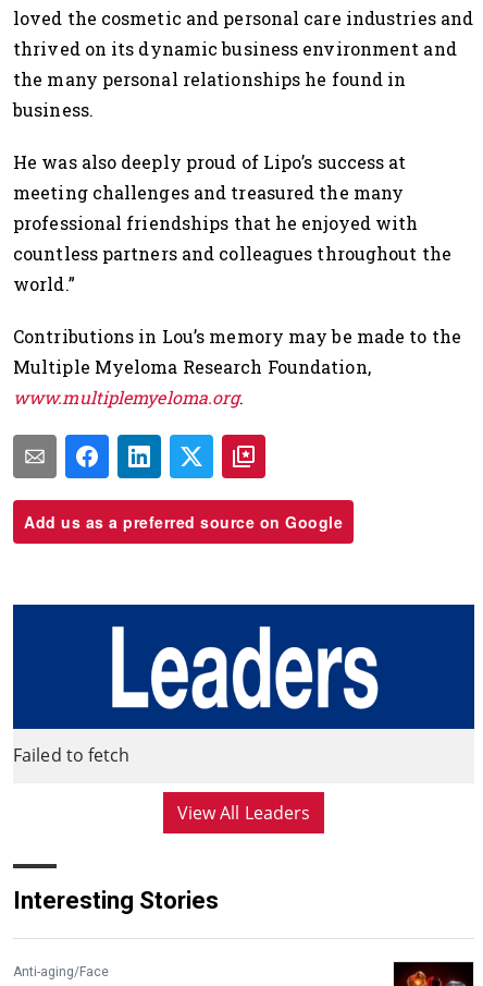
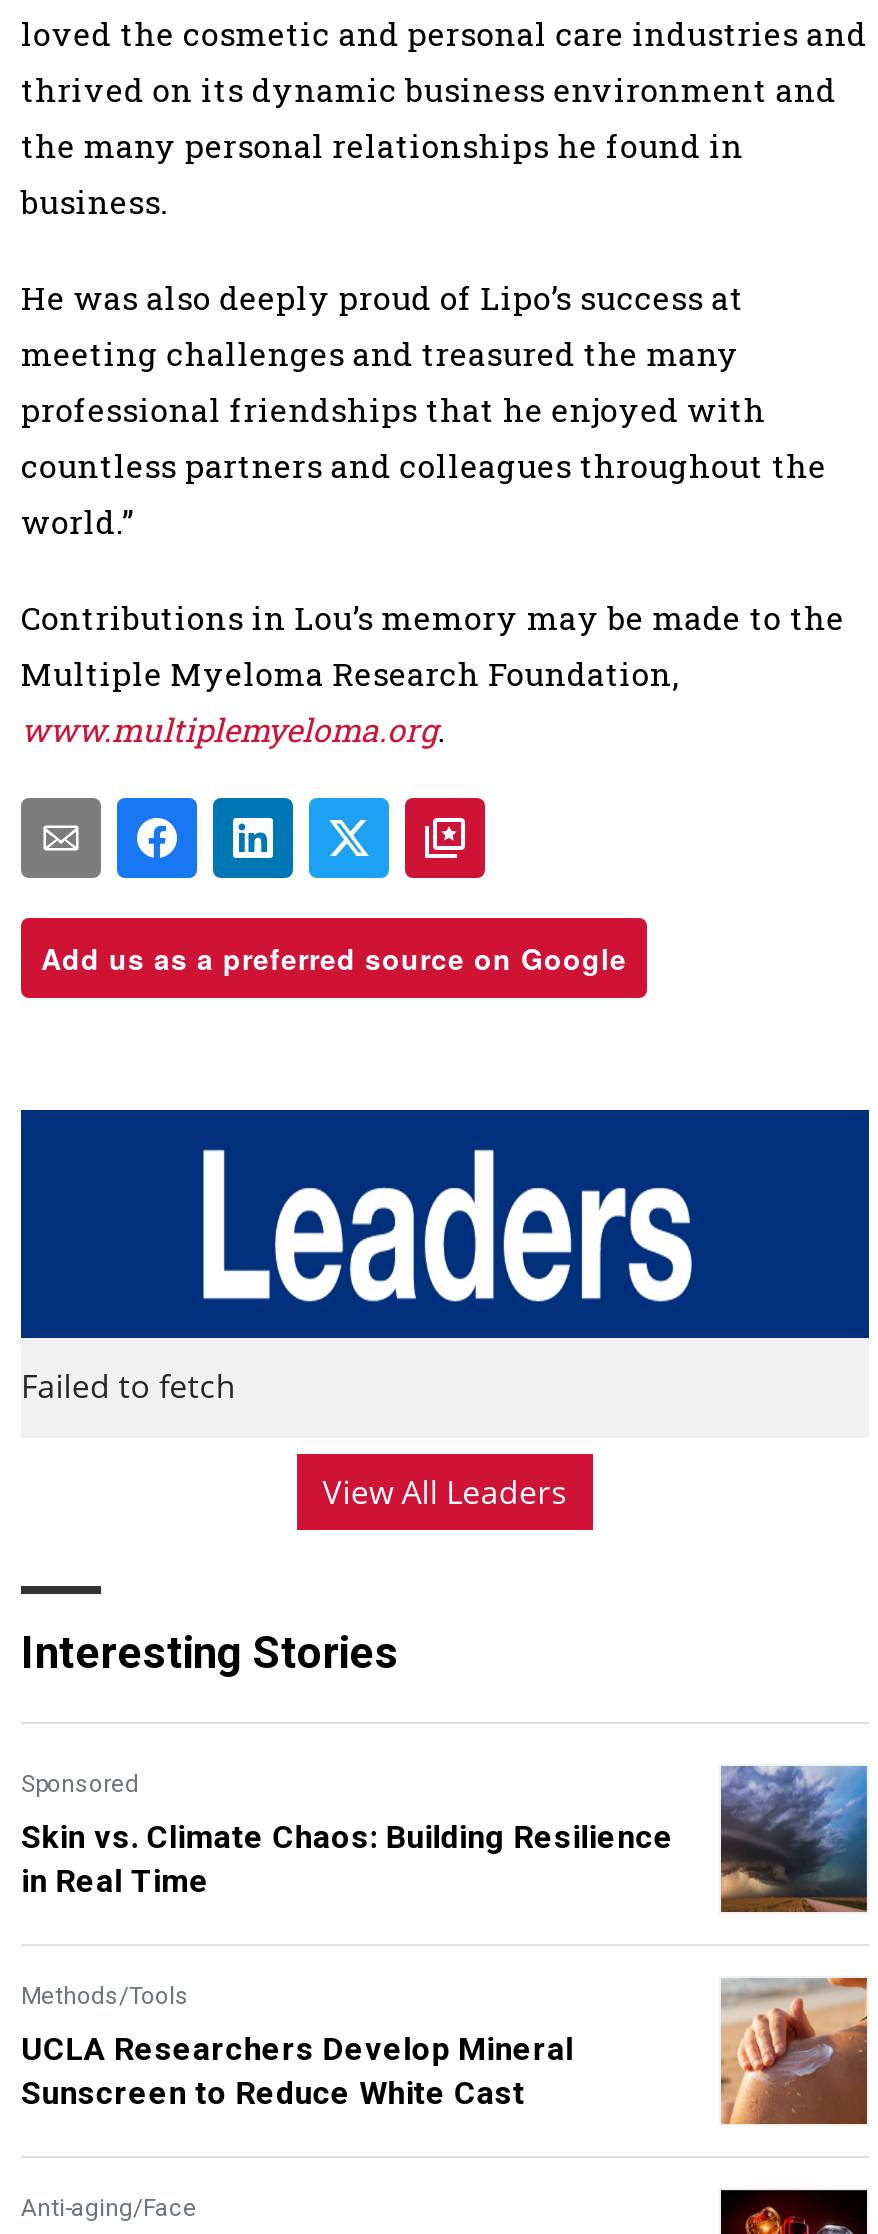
+ [image]
+ Sponsored
+ Skin vs. Climate Chaos: Building Resilience
+ in Real Time
+ Methods/Tools
+ UCLA Researchers Develop Mineral
+ Sunscreen to Reduce White Cast

+ [image]
